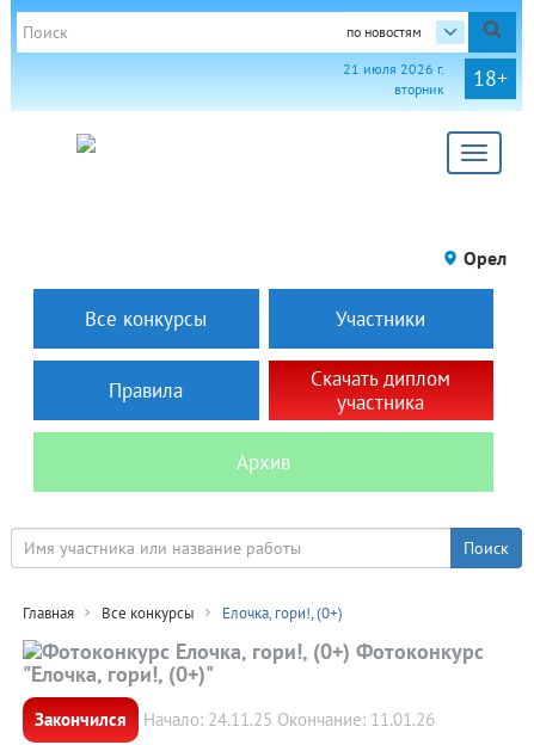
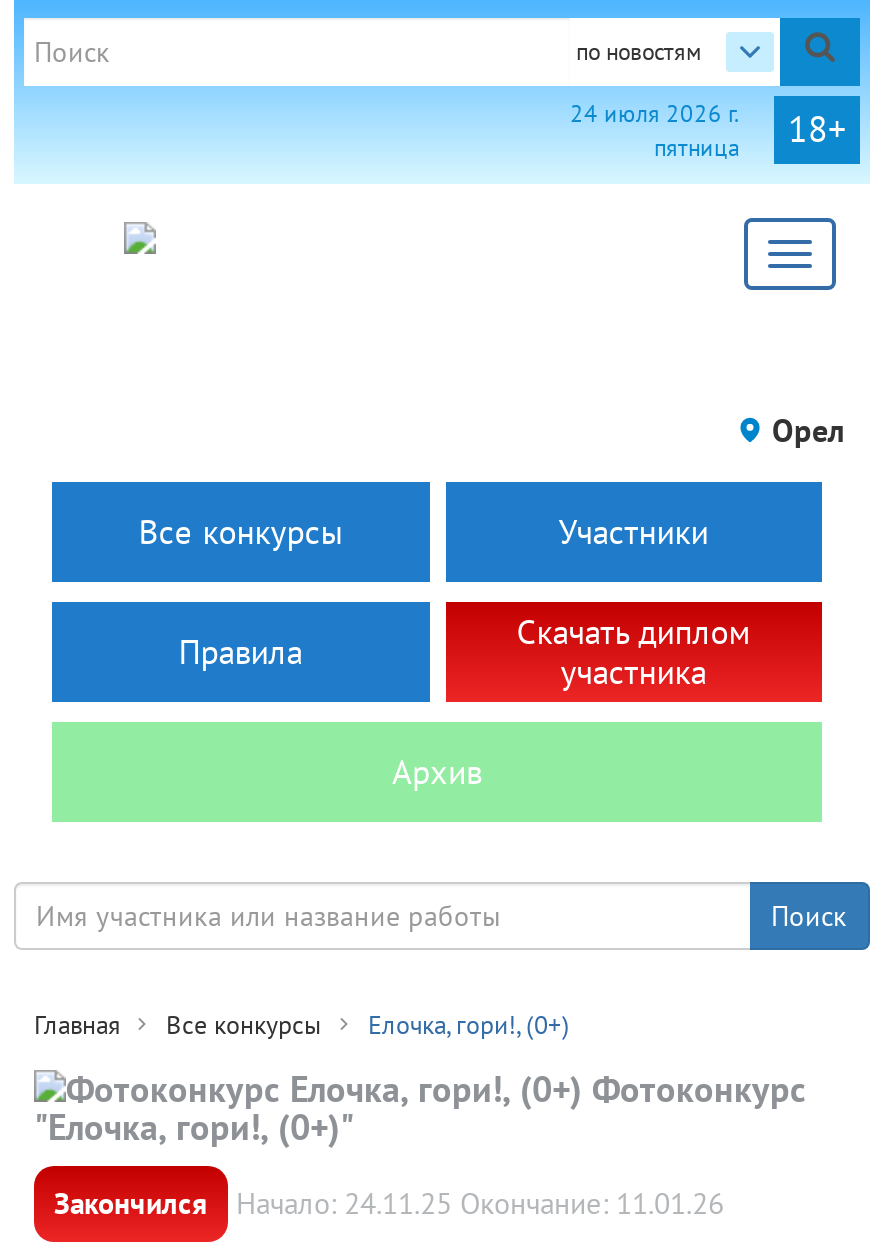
- 21 июля 2026 г.
- вторник
+ 24 июля 2026 г.
+ пятница
